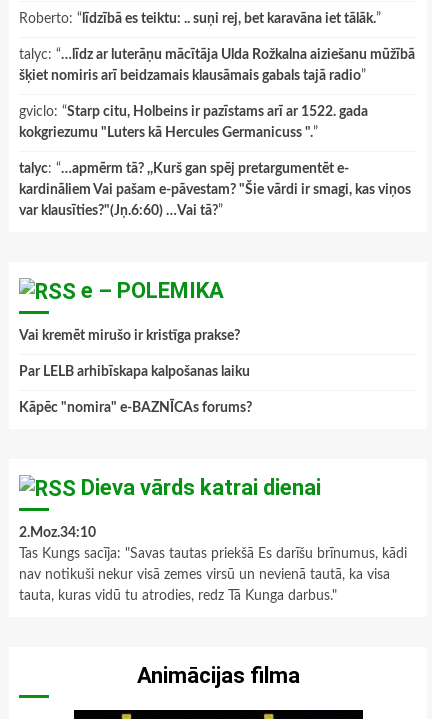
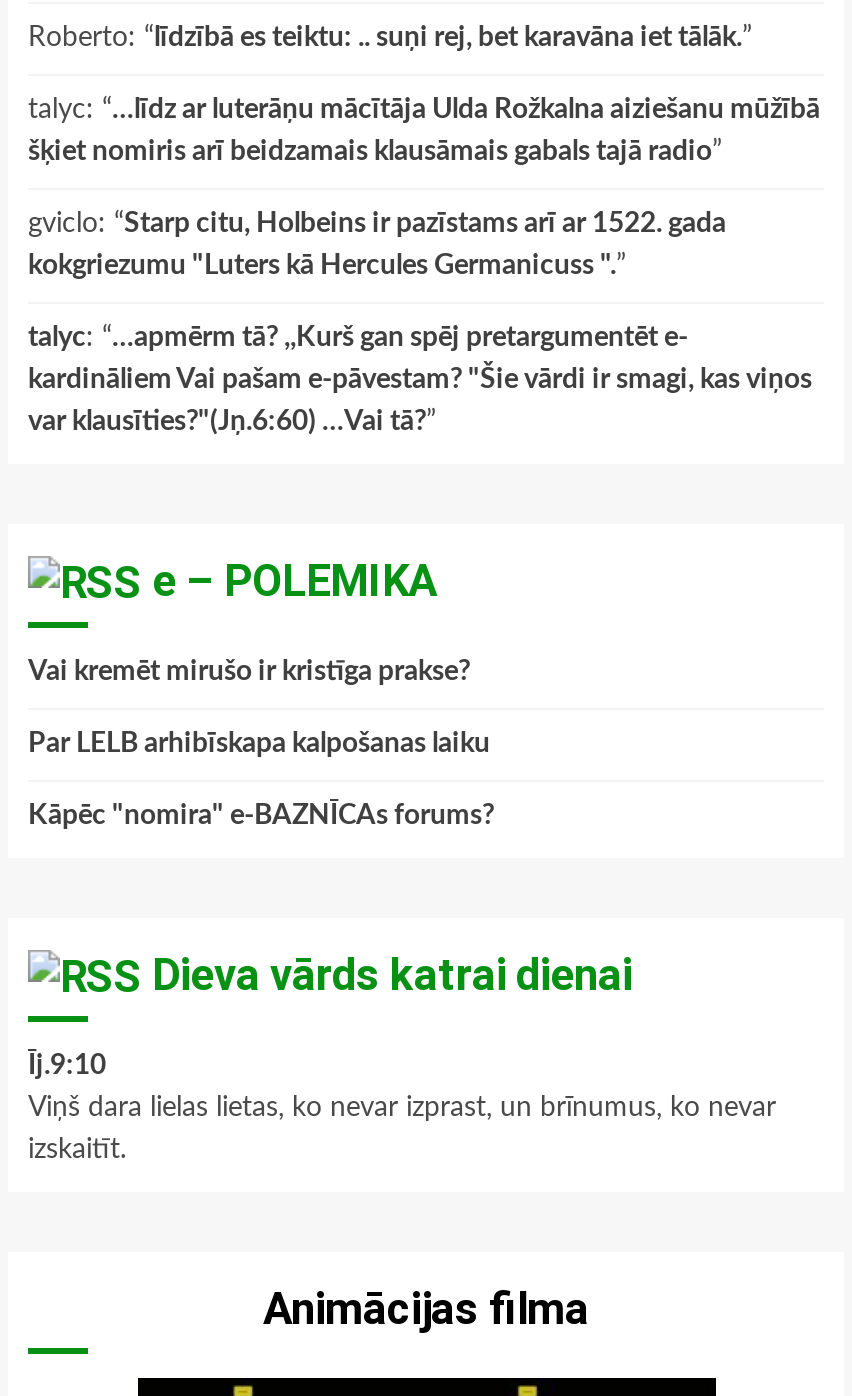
- 2.Moz.34:10
- Tas Kungs sacīja: "Savas tautas priekšā Es darīšu brīnumus, kādi
- nav notikuši nekur visā zemes virsū un nevienā tautā, ka visa
- tauta, kuras vidū tu atrodies, redz Tā Kunga darbus."
+ Īj.9:10
+ Viņš dara lielas lietas, ko nevar izprast, un brīnumus, ko nevar
+ izskaitīt.
